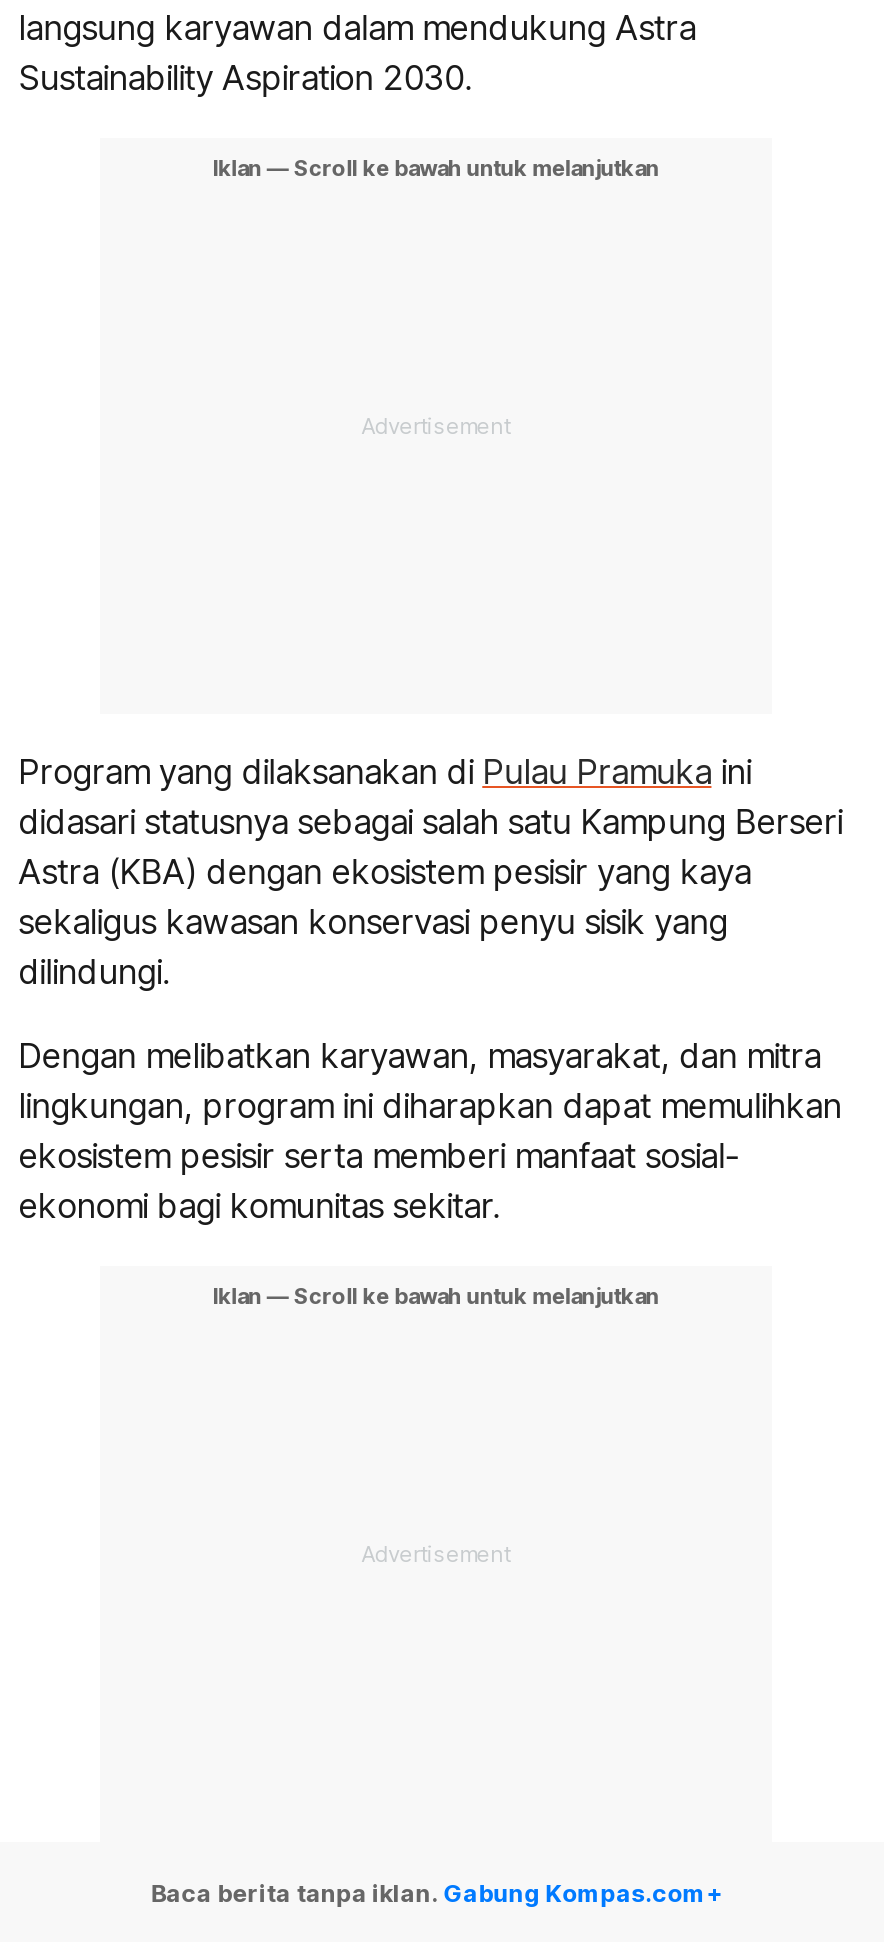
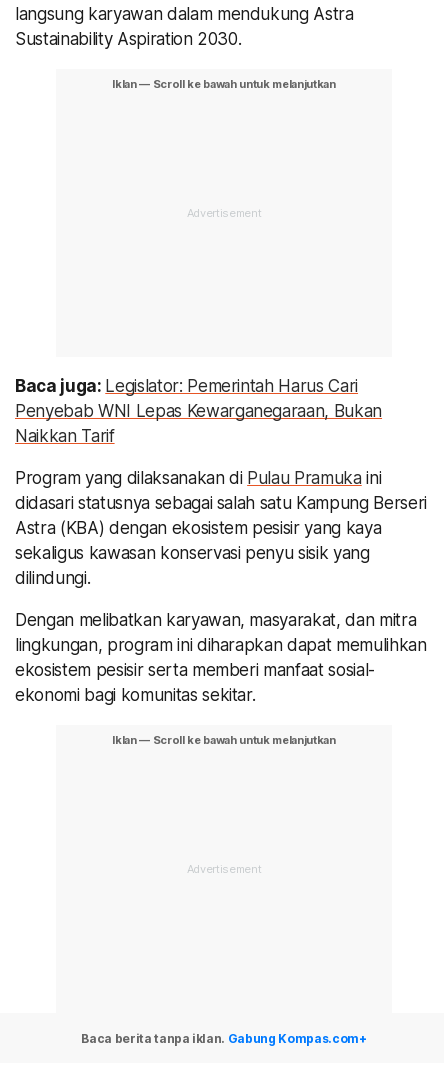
+ Baca juga: Legislator: Pemerintah Harus Cari
+ Penyebab WNI Lepas Kewarganegaraan, Bukan
+ Naikkan Tarif
